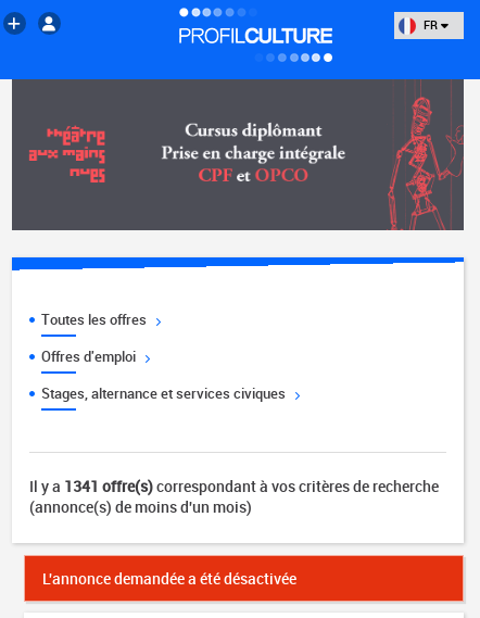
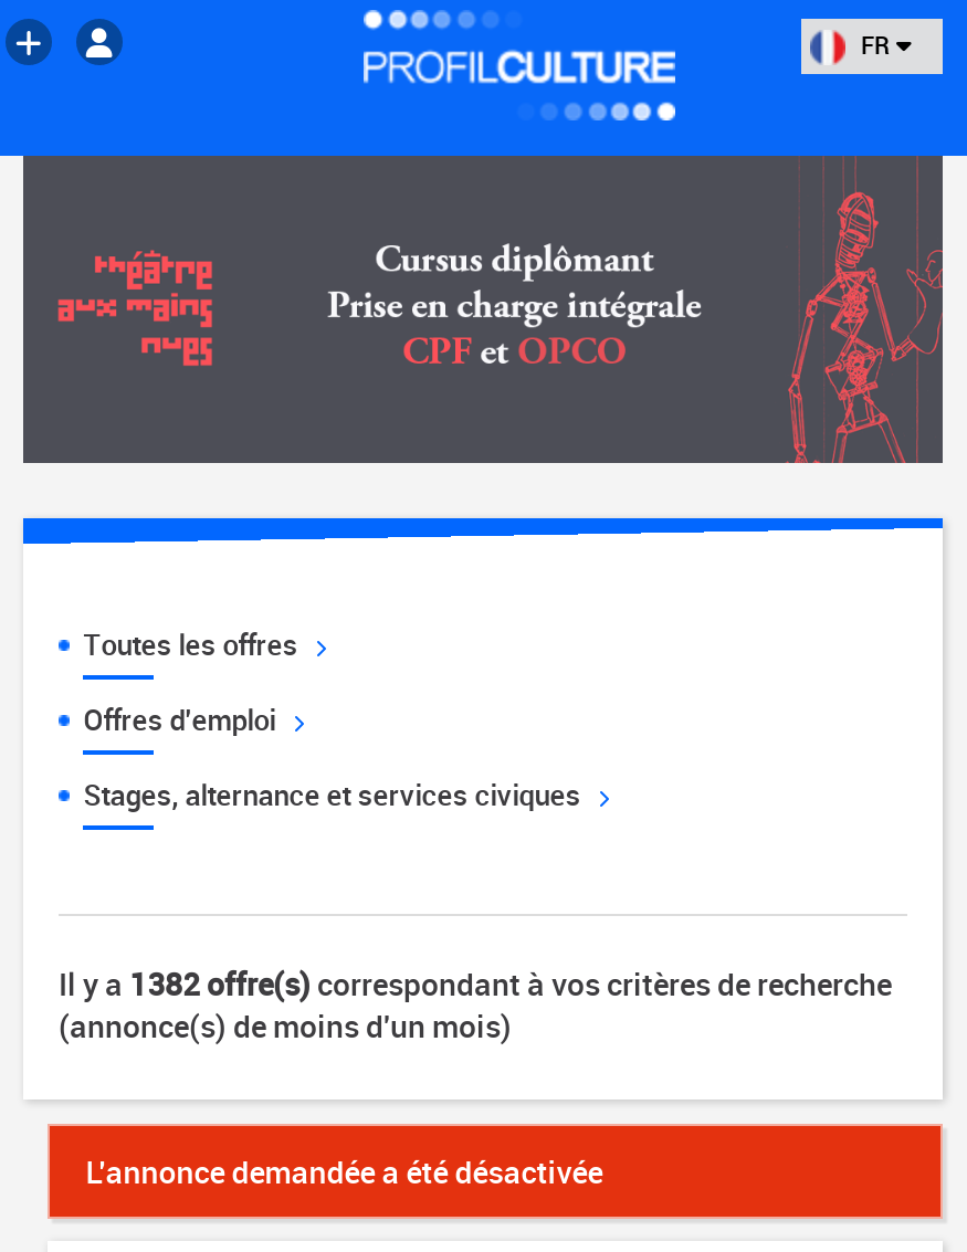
- Il y a 1341 offre(s) correspondant à vos critères de recherche
+ Il y a 1382 offre(s) correspondant à vos critères de recherche
